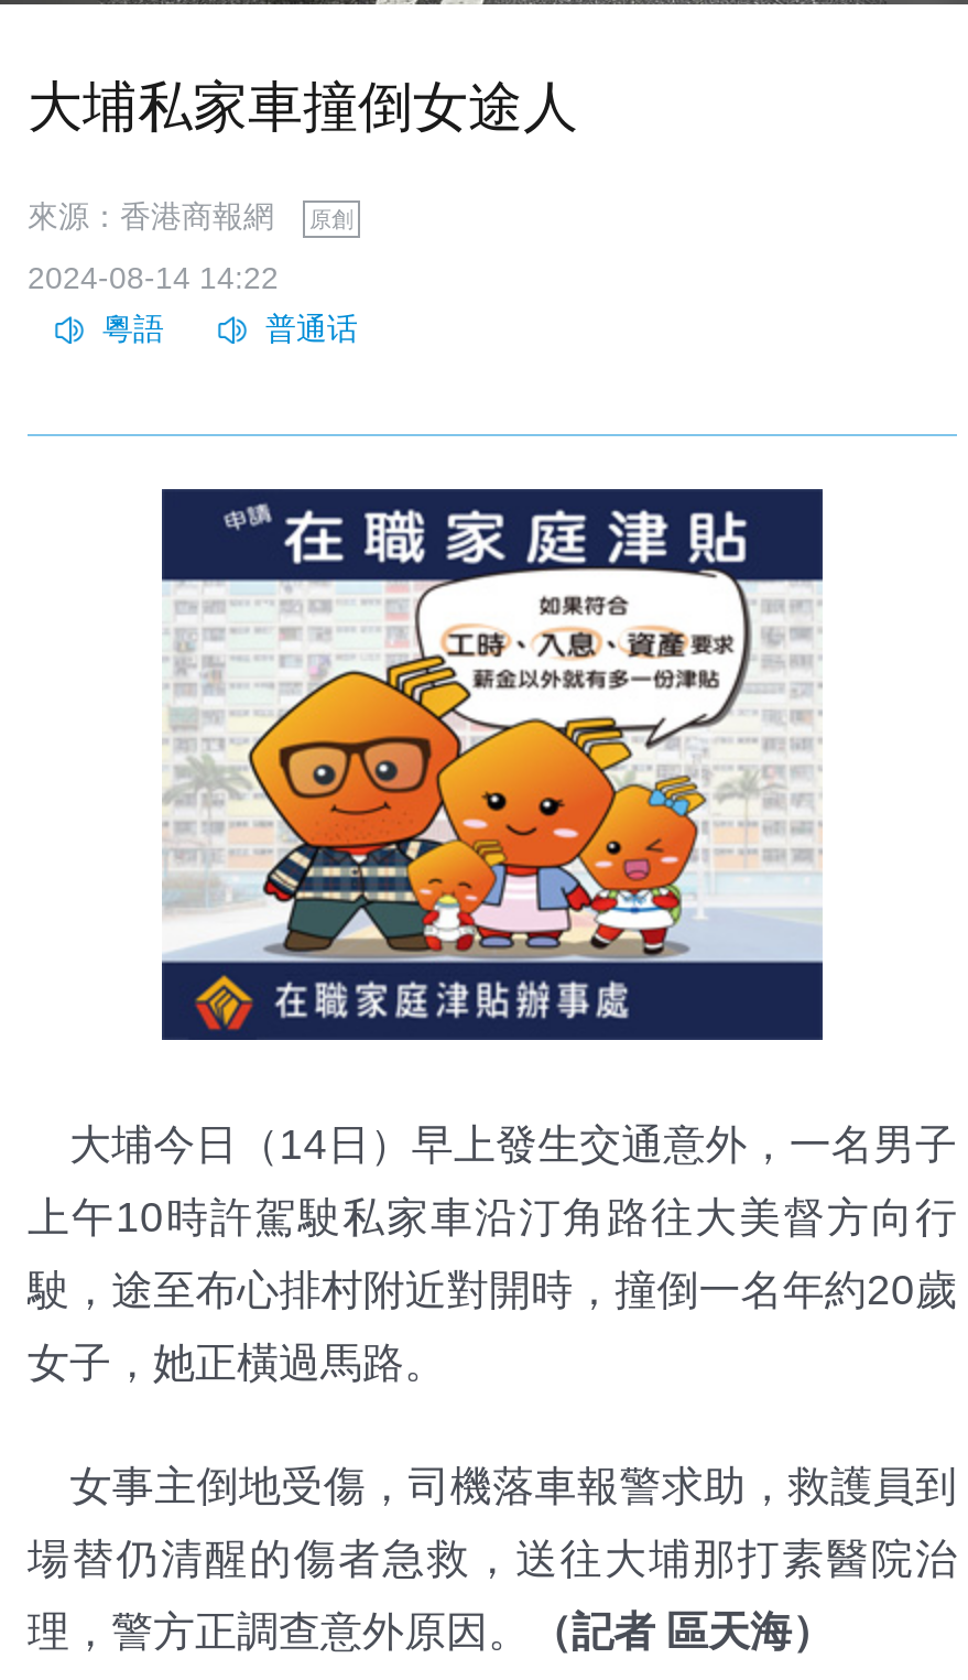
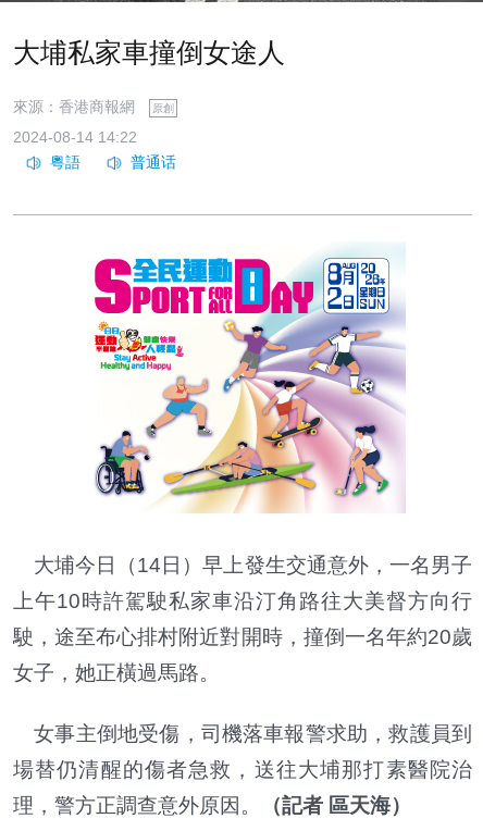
- [image]
+ [image]
